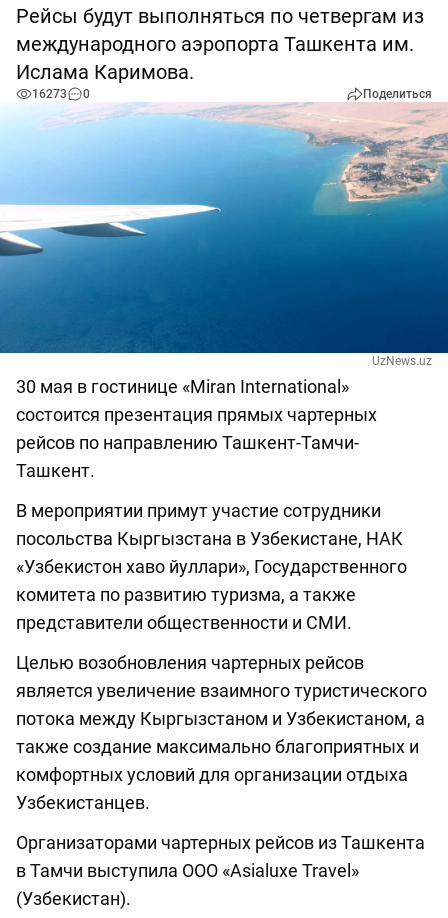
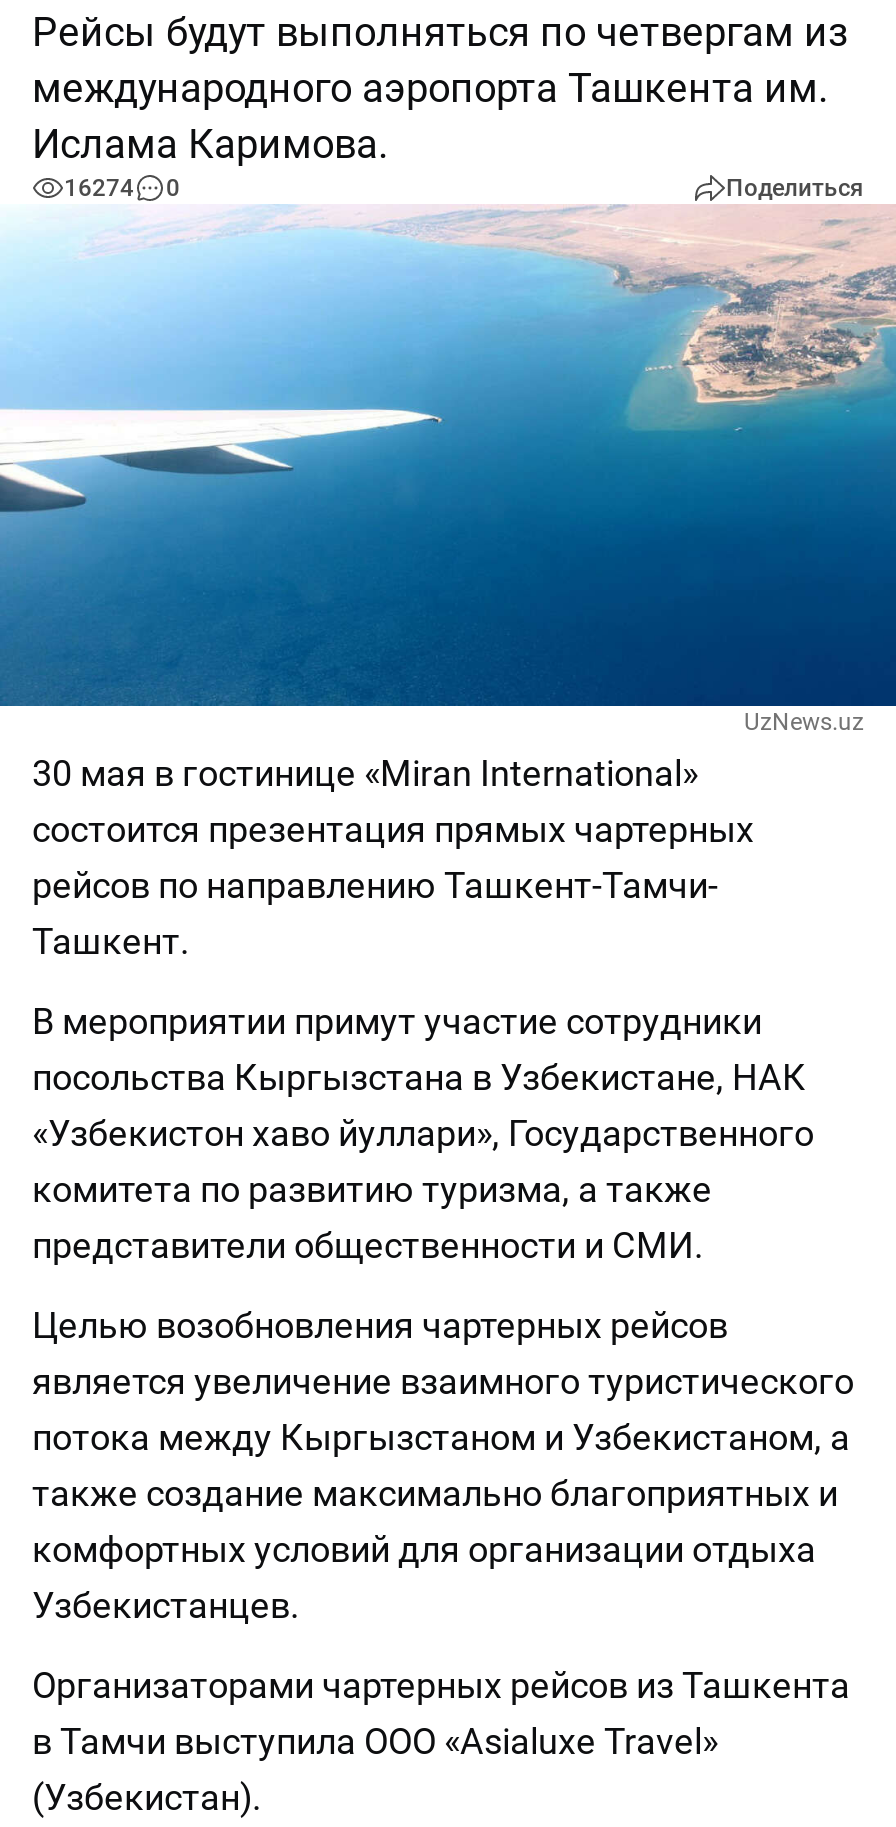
- 16273 0
+ 16274 0
